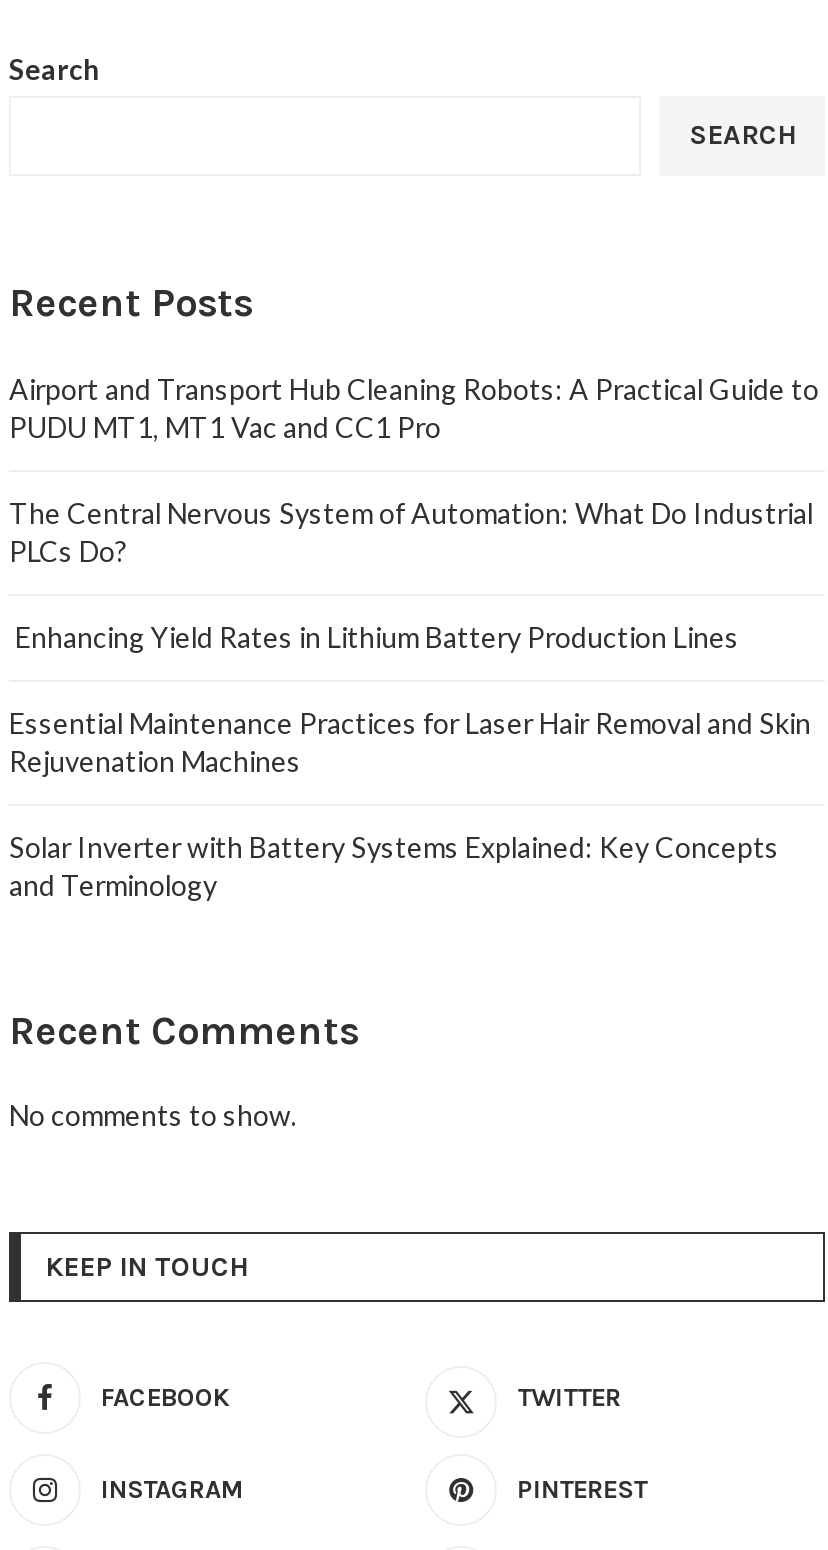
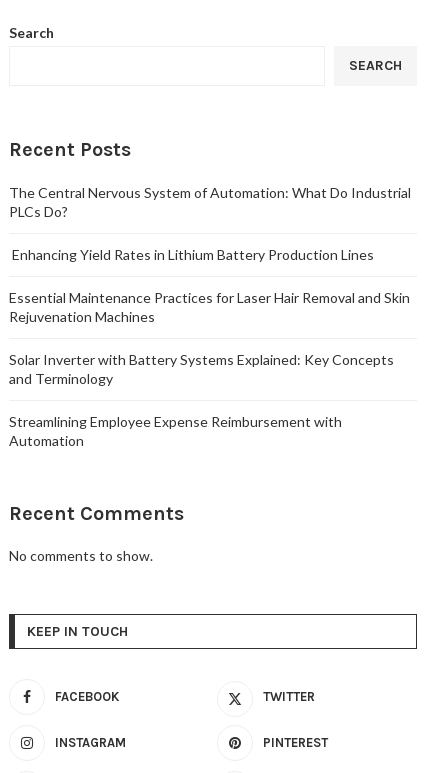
- Airport and Transport Hub Cleaning Robots: A Practical Guide to
- PUDU MT1, MT1 Vac and CC1 Pro

moved up: The Central Nervous System of Automation: What Do Industrial | PLCs Do? | Enhancing Yield Rates in Lithium Battery Production Lines | Essential Maintenance Practices for Laser Hair Removal and Skin | Rejuvenation Machines | Solar Inverter with Battery Systems Explained: Key Concepts | and Terminology

+ Streamlining Employee Expense Reimbursement with
+ Automation
